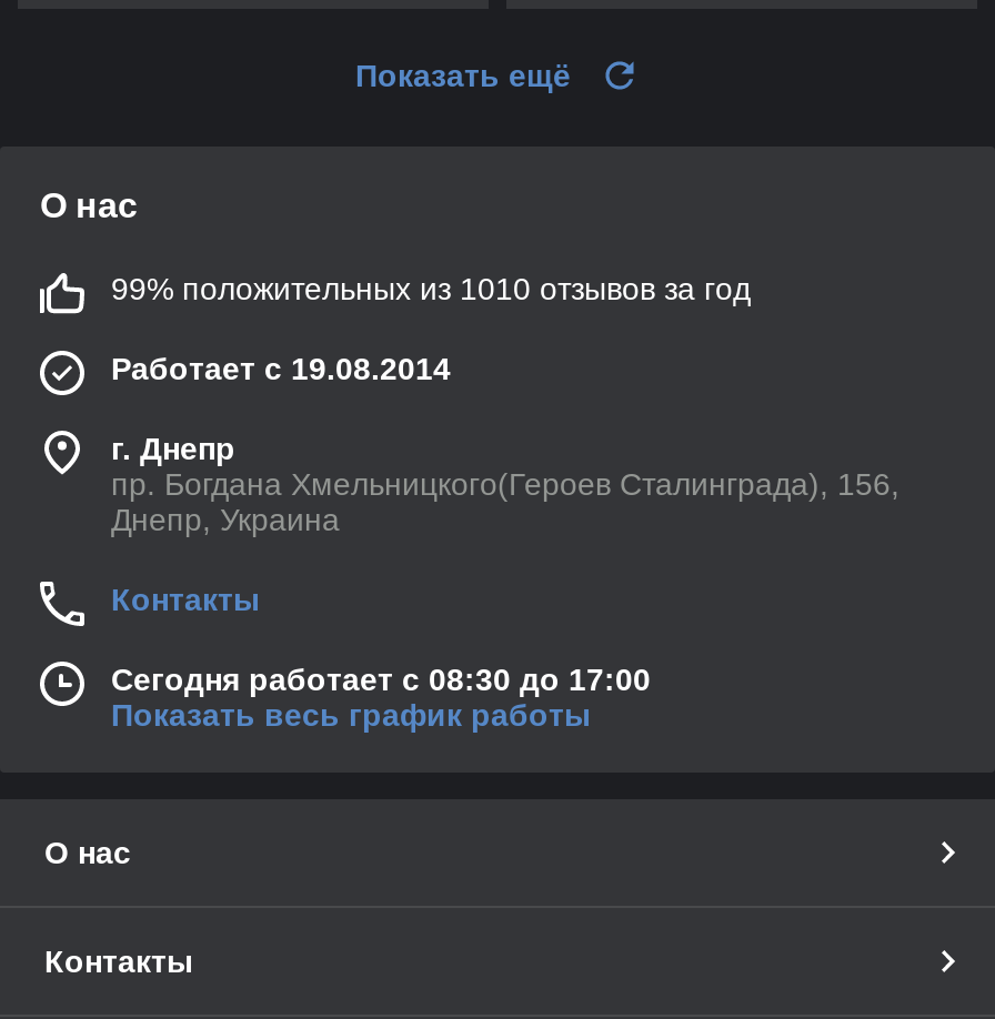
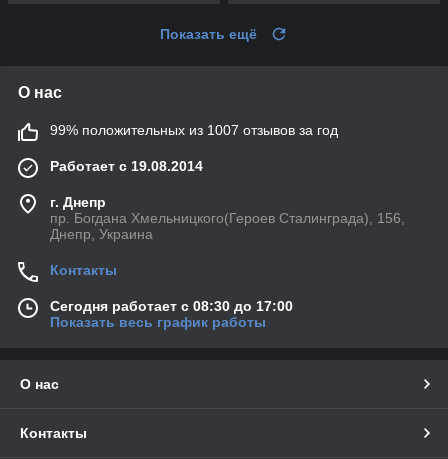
- 99% положительных из 1010 отзывов за год
+ 99% положительных из 1007 отзывов за год
